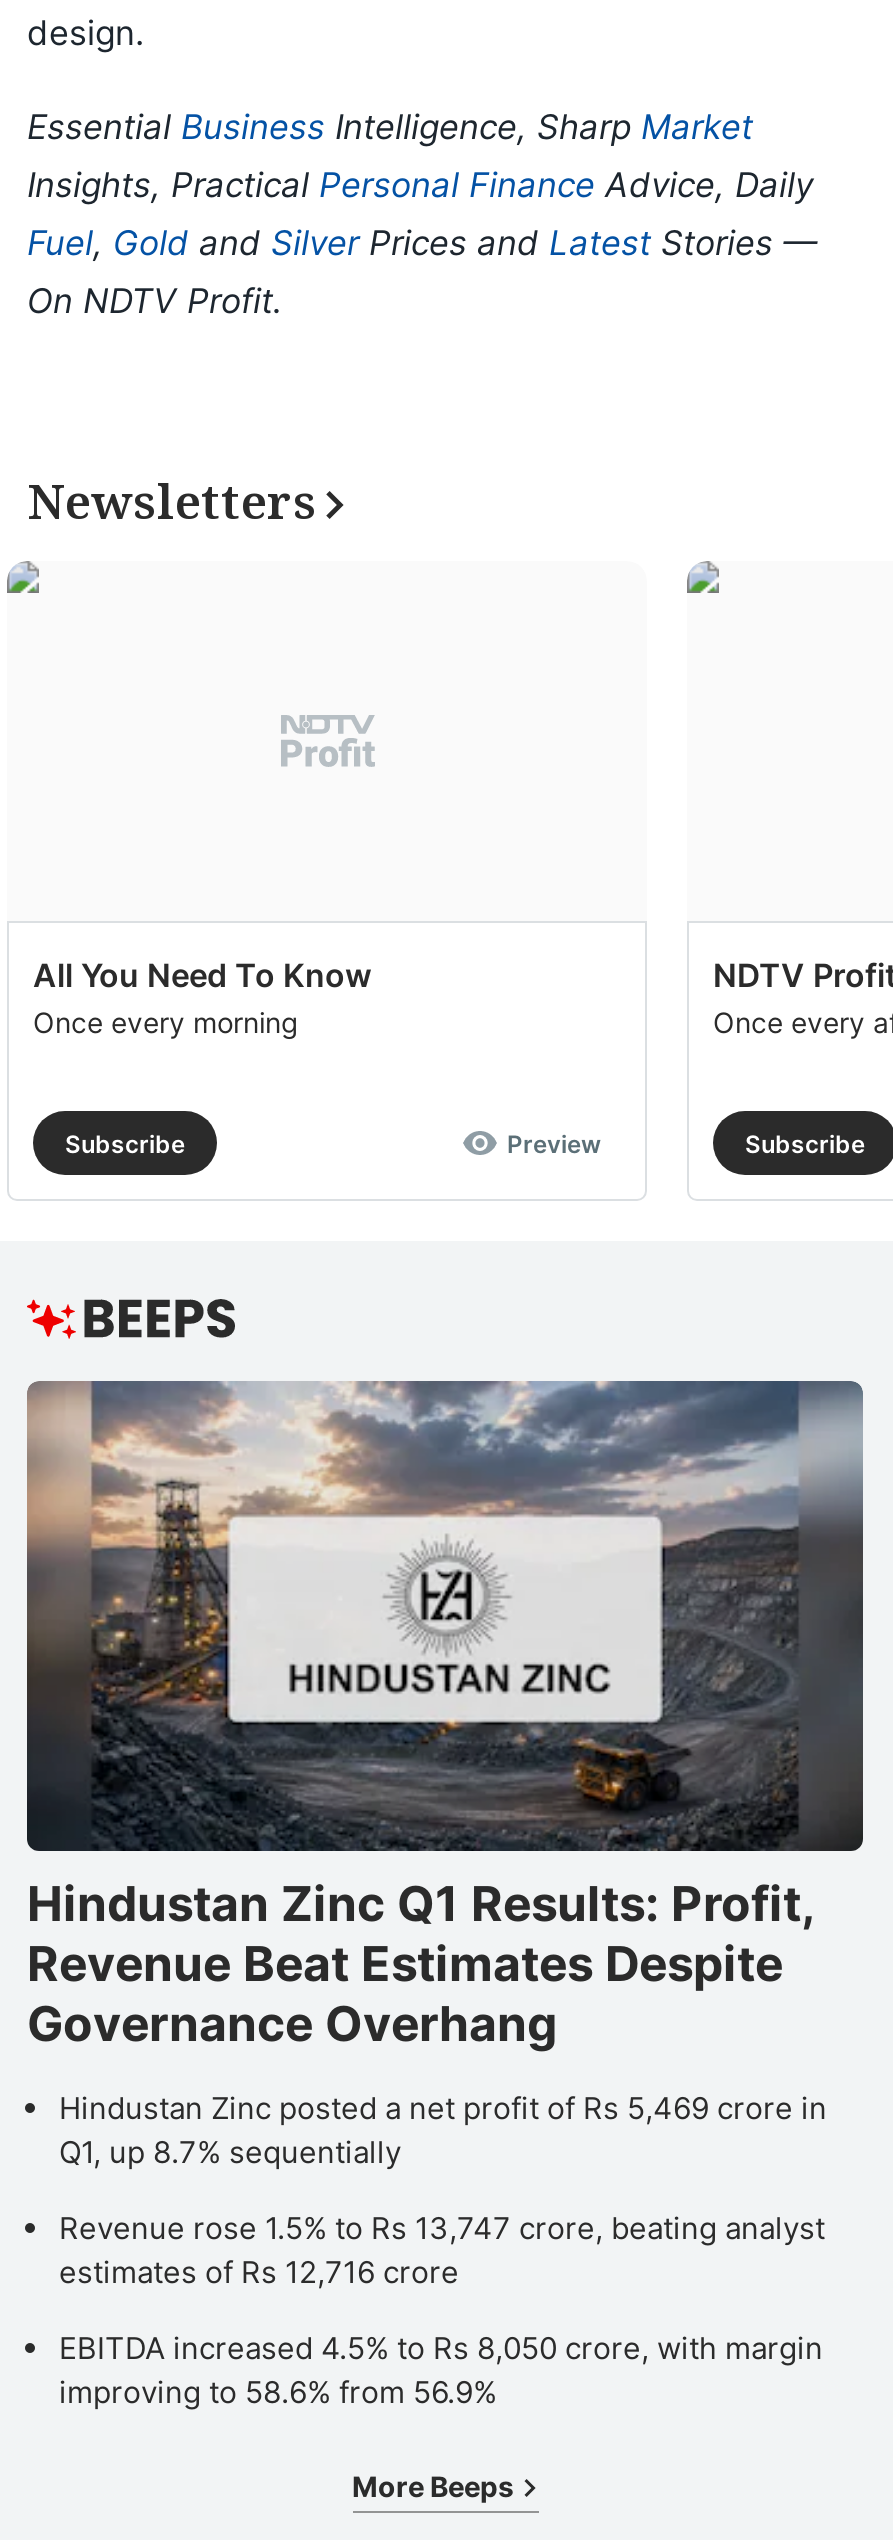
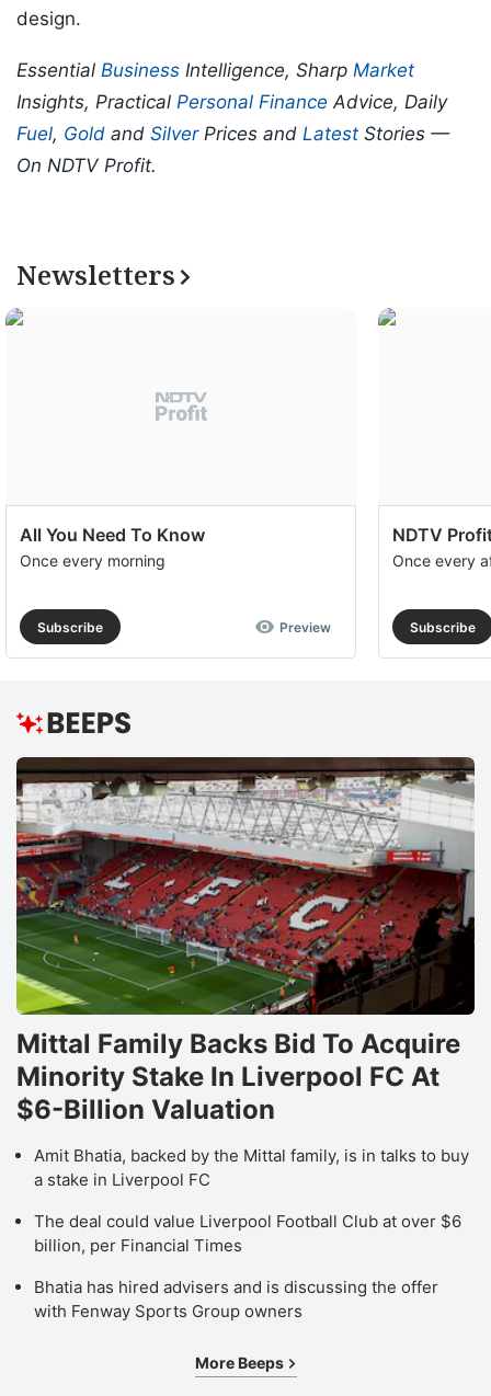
- [image]
- Hindustan Zinc Q1 Results: Profit,
- Revenue Beat Estimates Despite
- Governance Overhang
+ [image]
+ Mittal Family Backs Bid To Acquire
+ Minority Stake In Liverpool FC At
+ $6-Billion Valuation

- Hindustan Zinc posted a net profit of Rs 5,469 crore in
- Q1, up 8.7% sequentially
+ Amit Bhatia, backed by the Mittal family, is in talks to buy
+ a stake in Liverpool FC

- Revenue rose 1.5% to Rs 13,747 crore, beating analyst
- estimates of Rs 12,716 crore
+ The deal could value Liverpool Football Club at over $6
+ billion, per Financial Times

- EBITDA increased 4.5% to Rs 8,050 crore, with margin
- improving to 58.6% from 56.9%
+ Bhatia has hired advisers and is discussing the offer
+ with Fenway Sports Group owners
